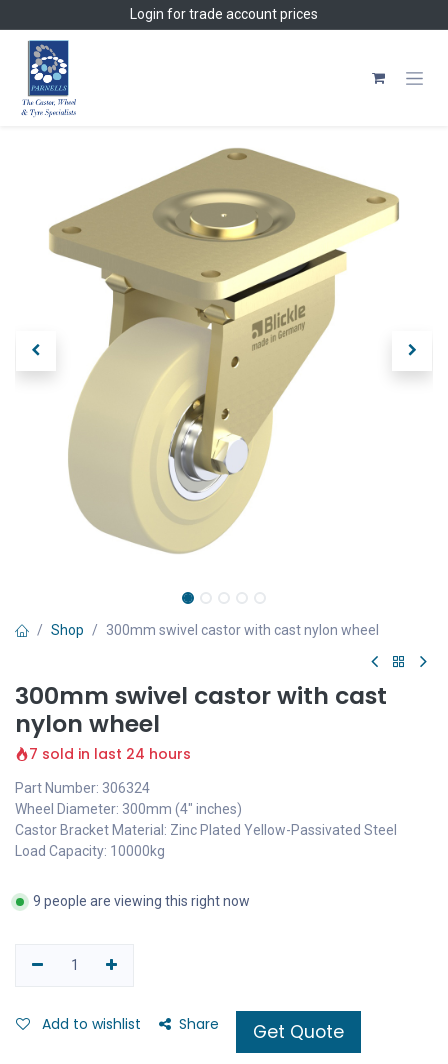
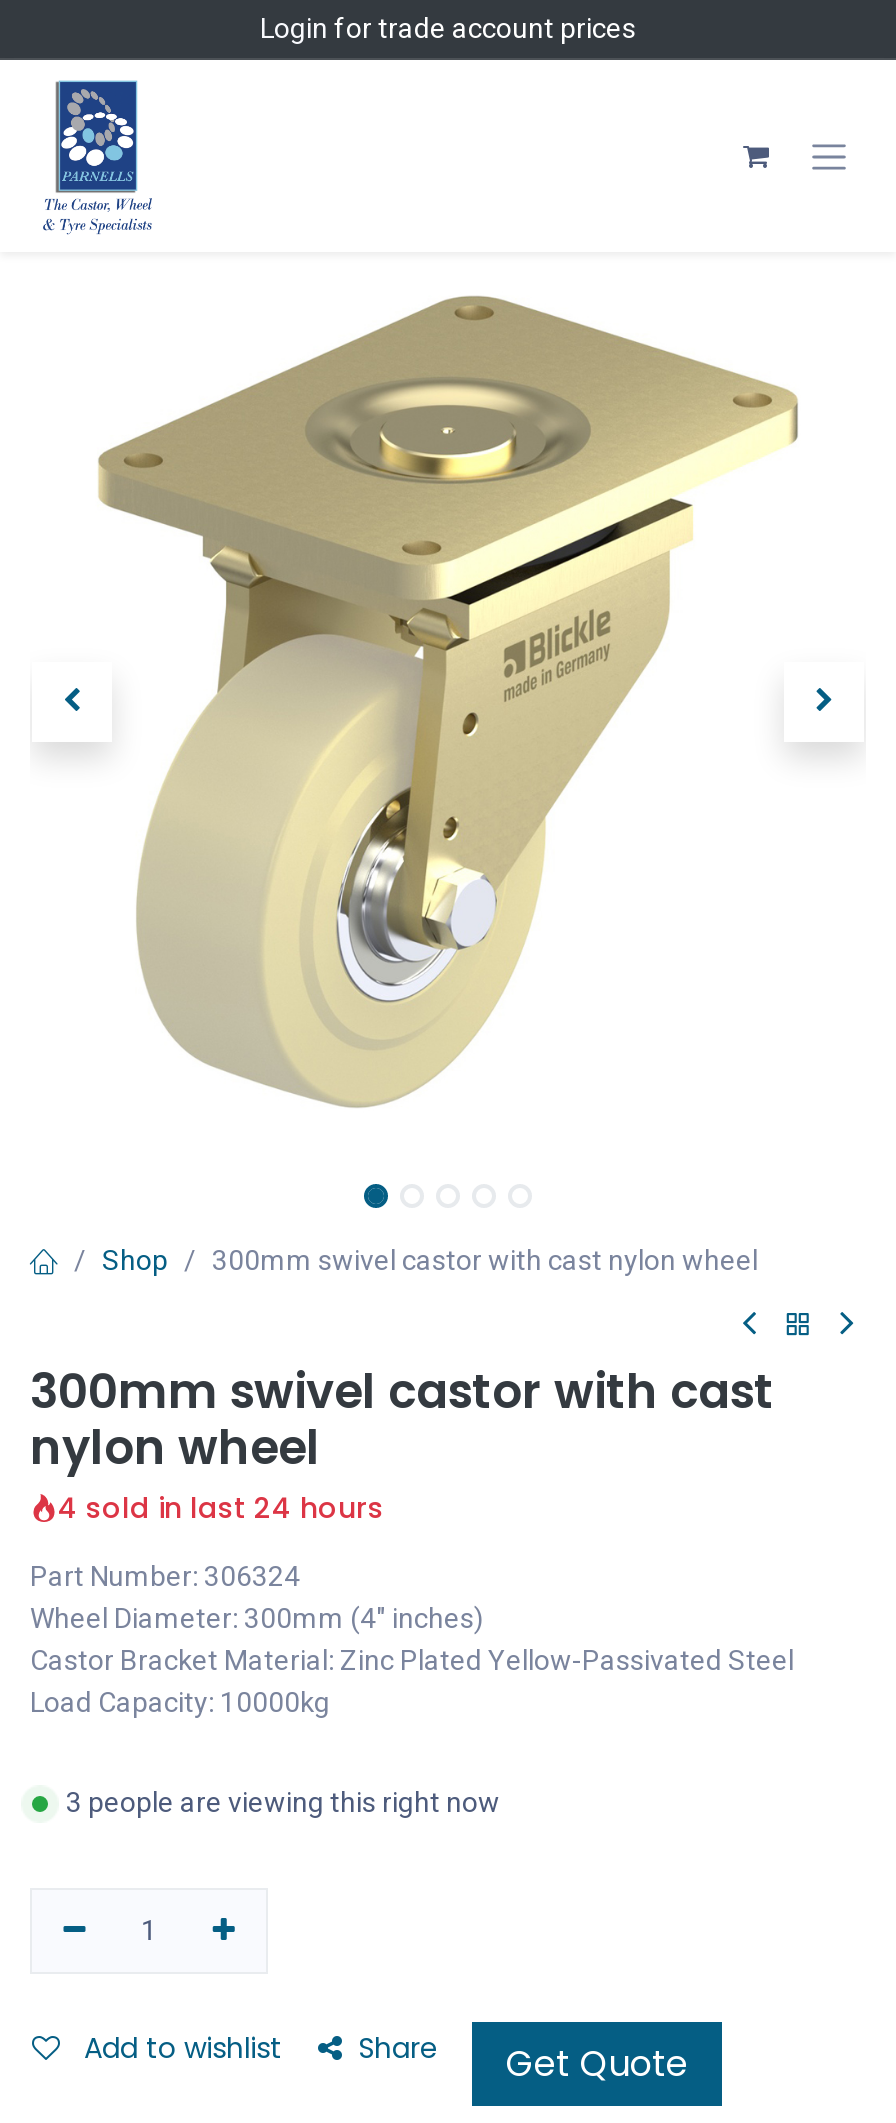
- 7 sold in last 24 hours
+ 4 sold in last 24 hours

- 9 people are viewing this right now
+ 3 people are viewing this right now
